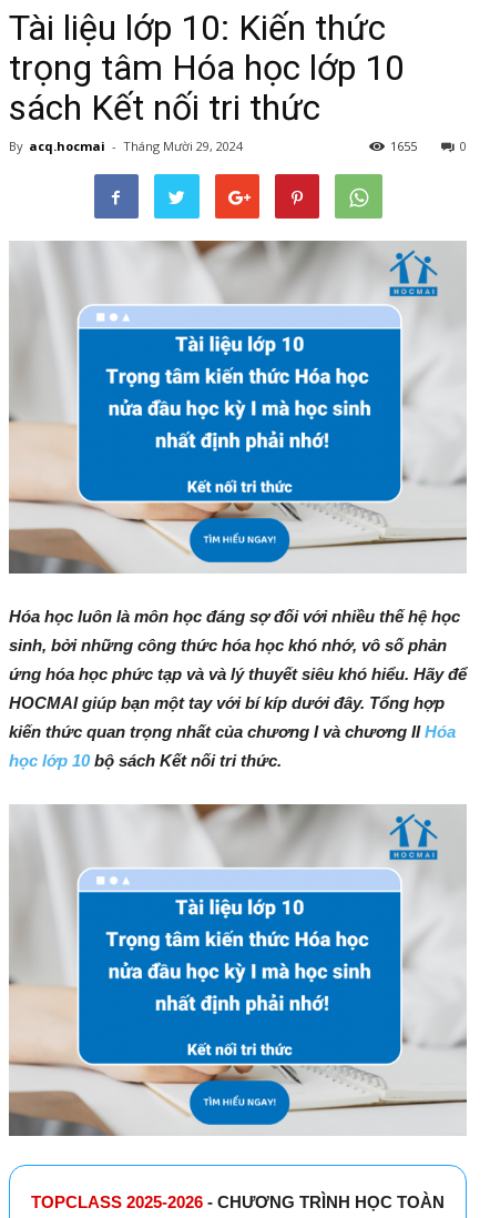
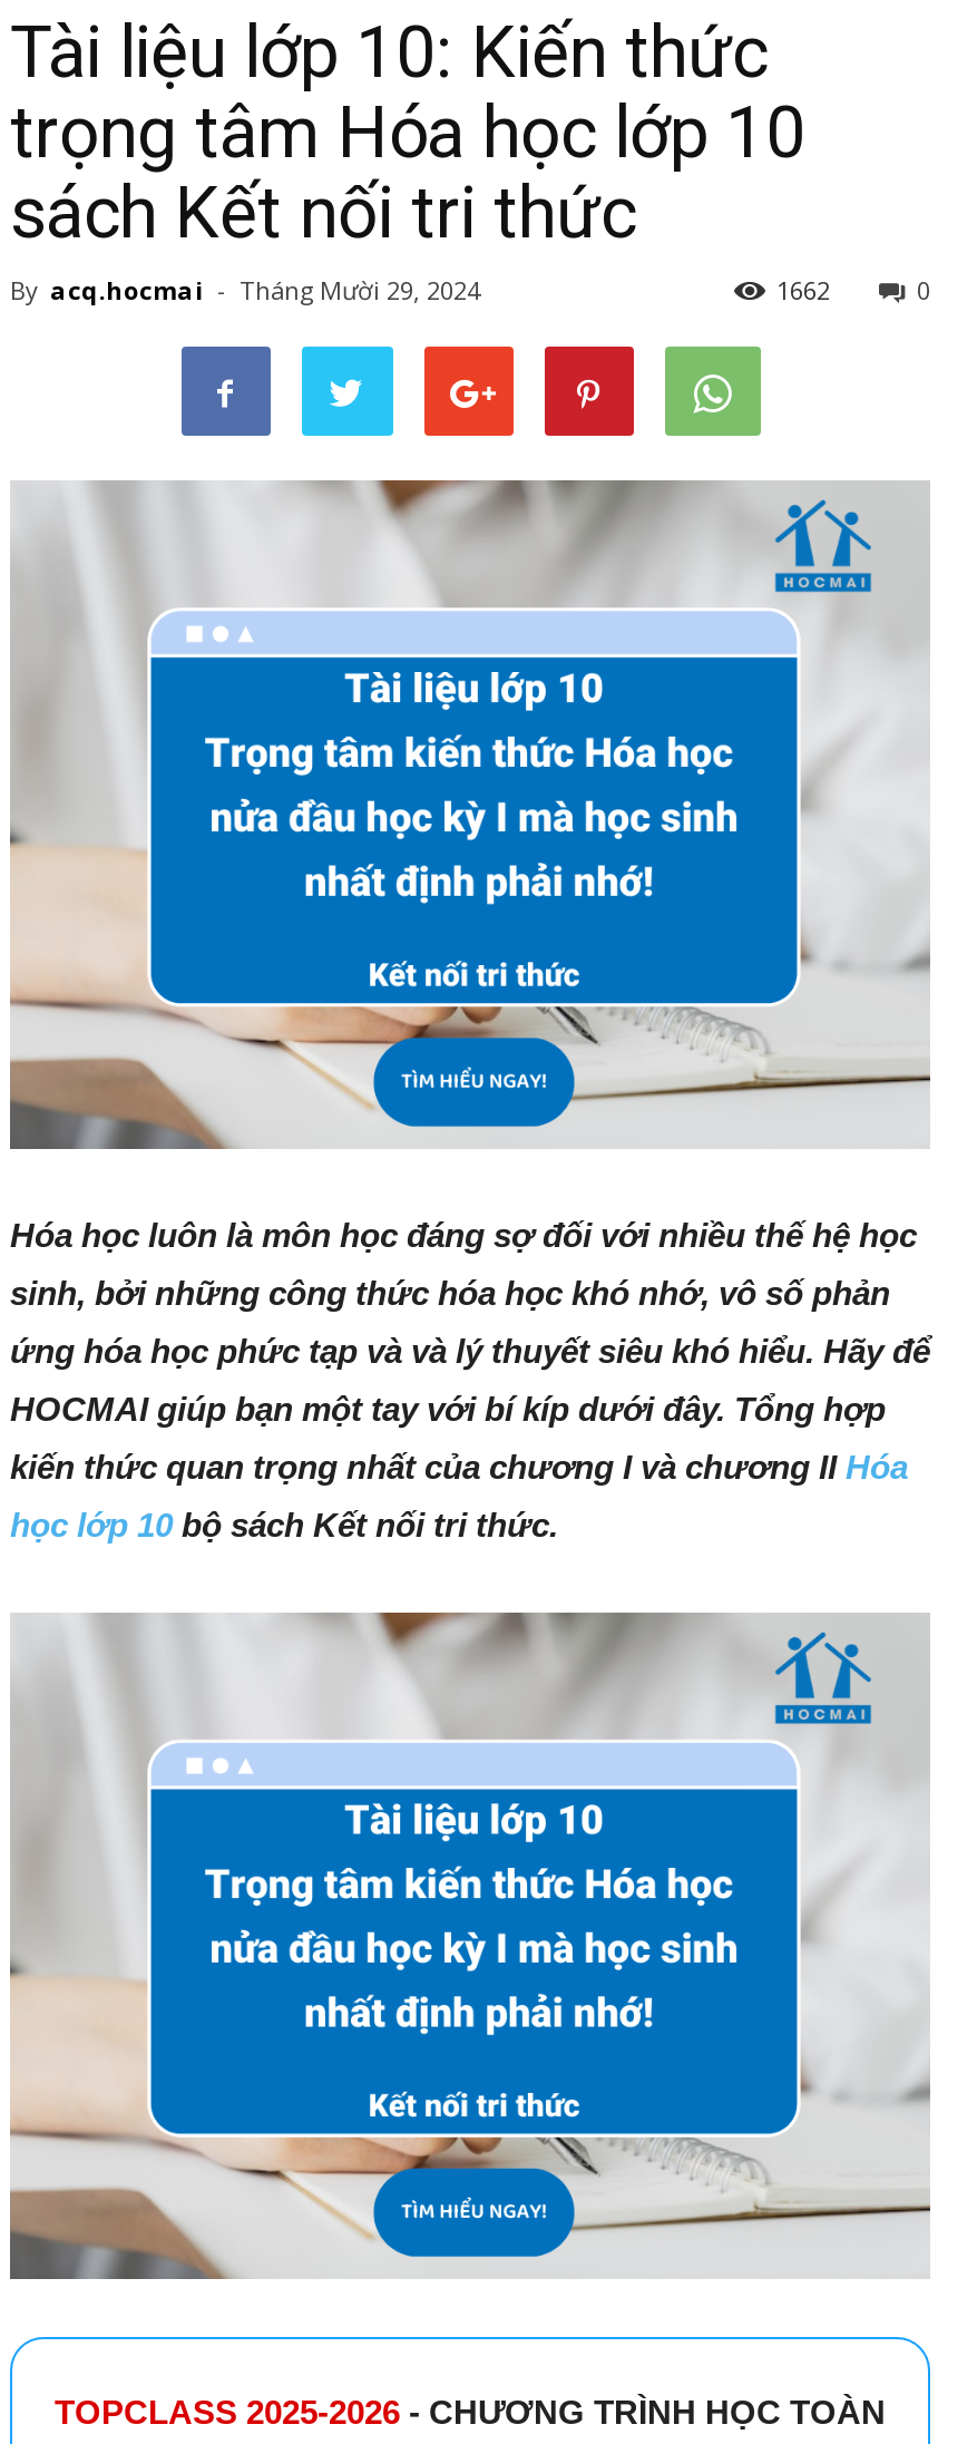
- 1655
+ 1662
